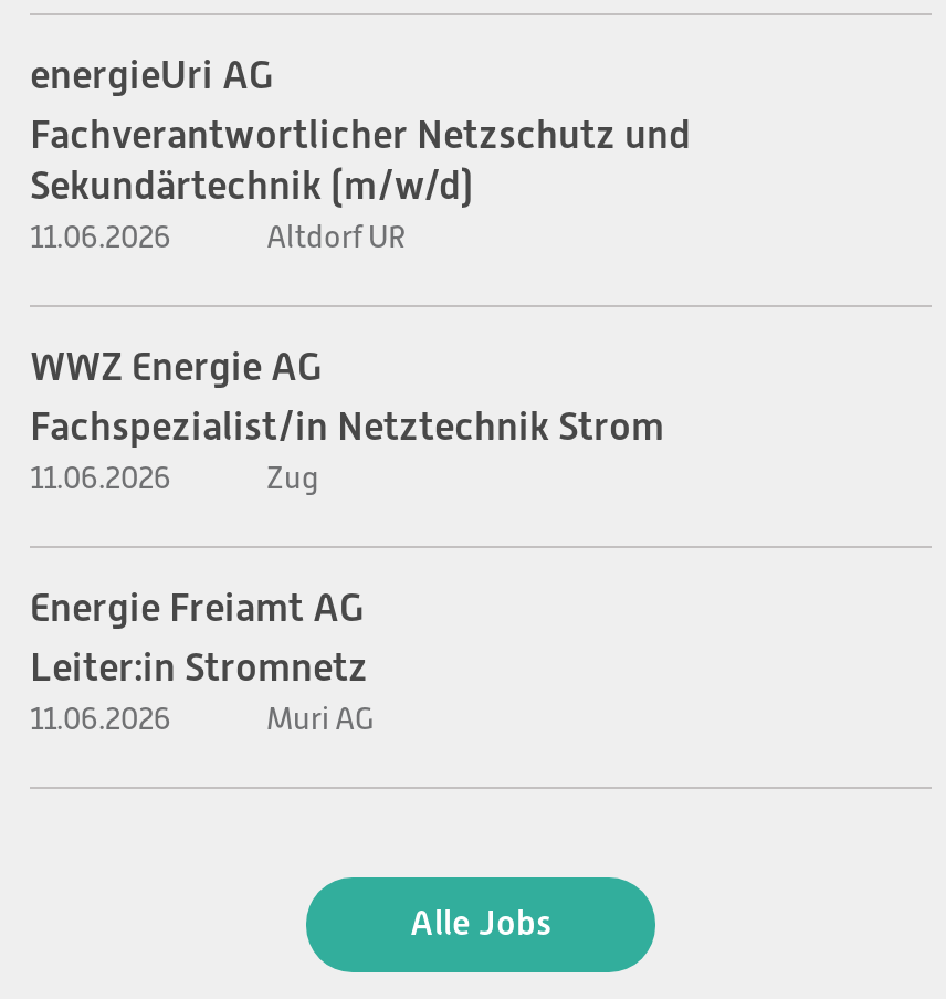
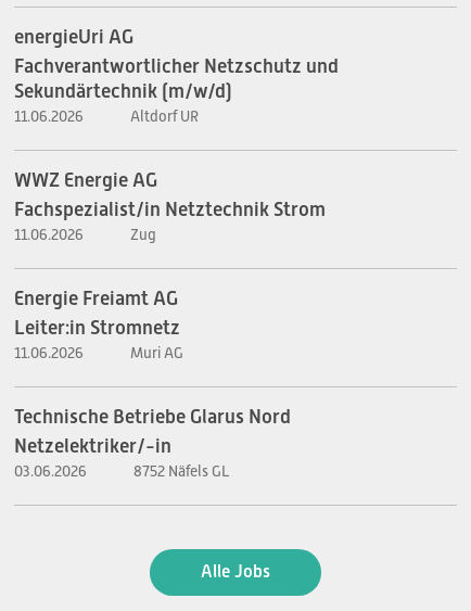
+ Technische Betriebe Glarus Nord
+ Netzelektriker/-in
+ 03.06.2026
+ 8752 Näfels GL
